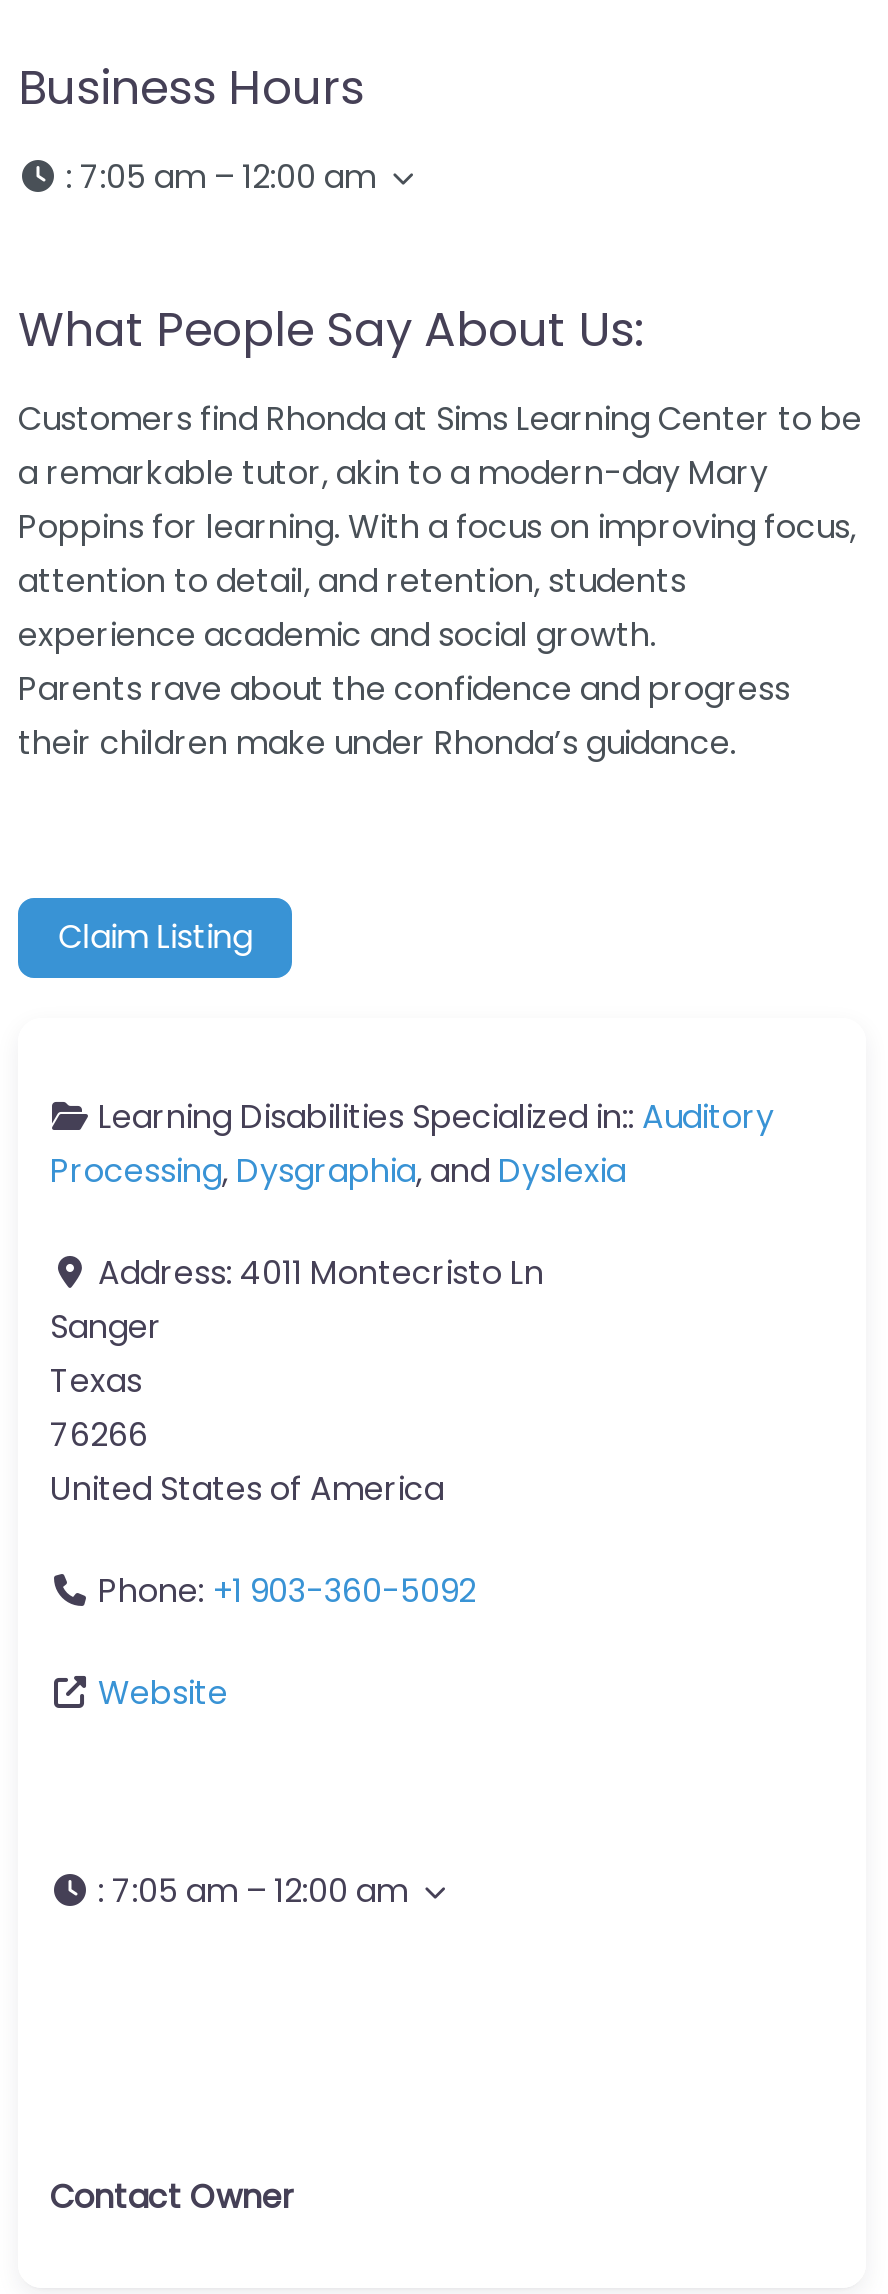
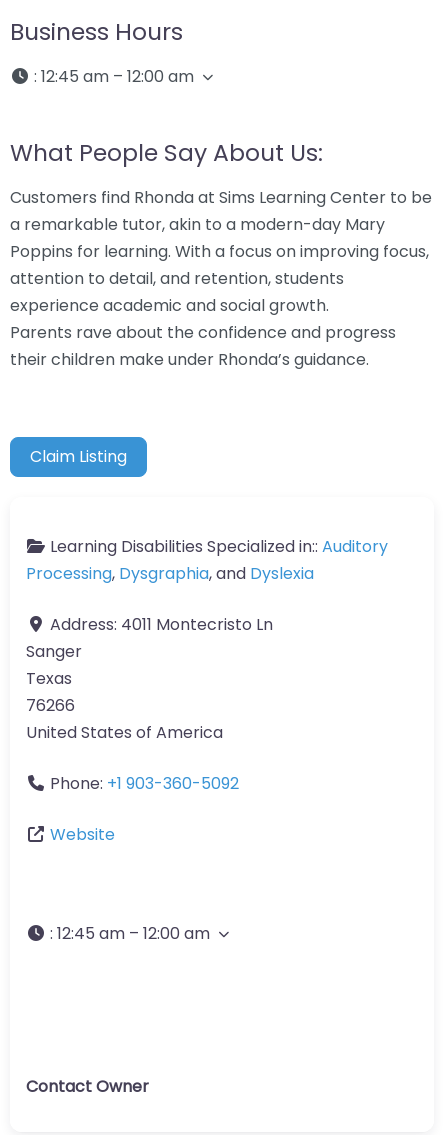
- : 7:05 am – 12:00 am
+ : 12:45 am – 12:00 am

- : 7:05 am – 12:00 am
+ : 12:45 am – 12:00 am
